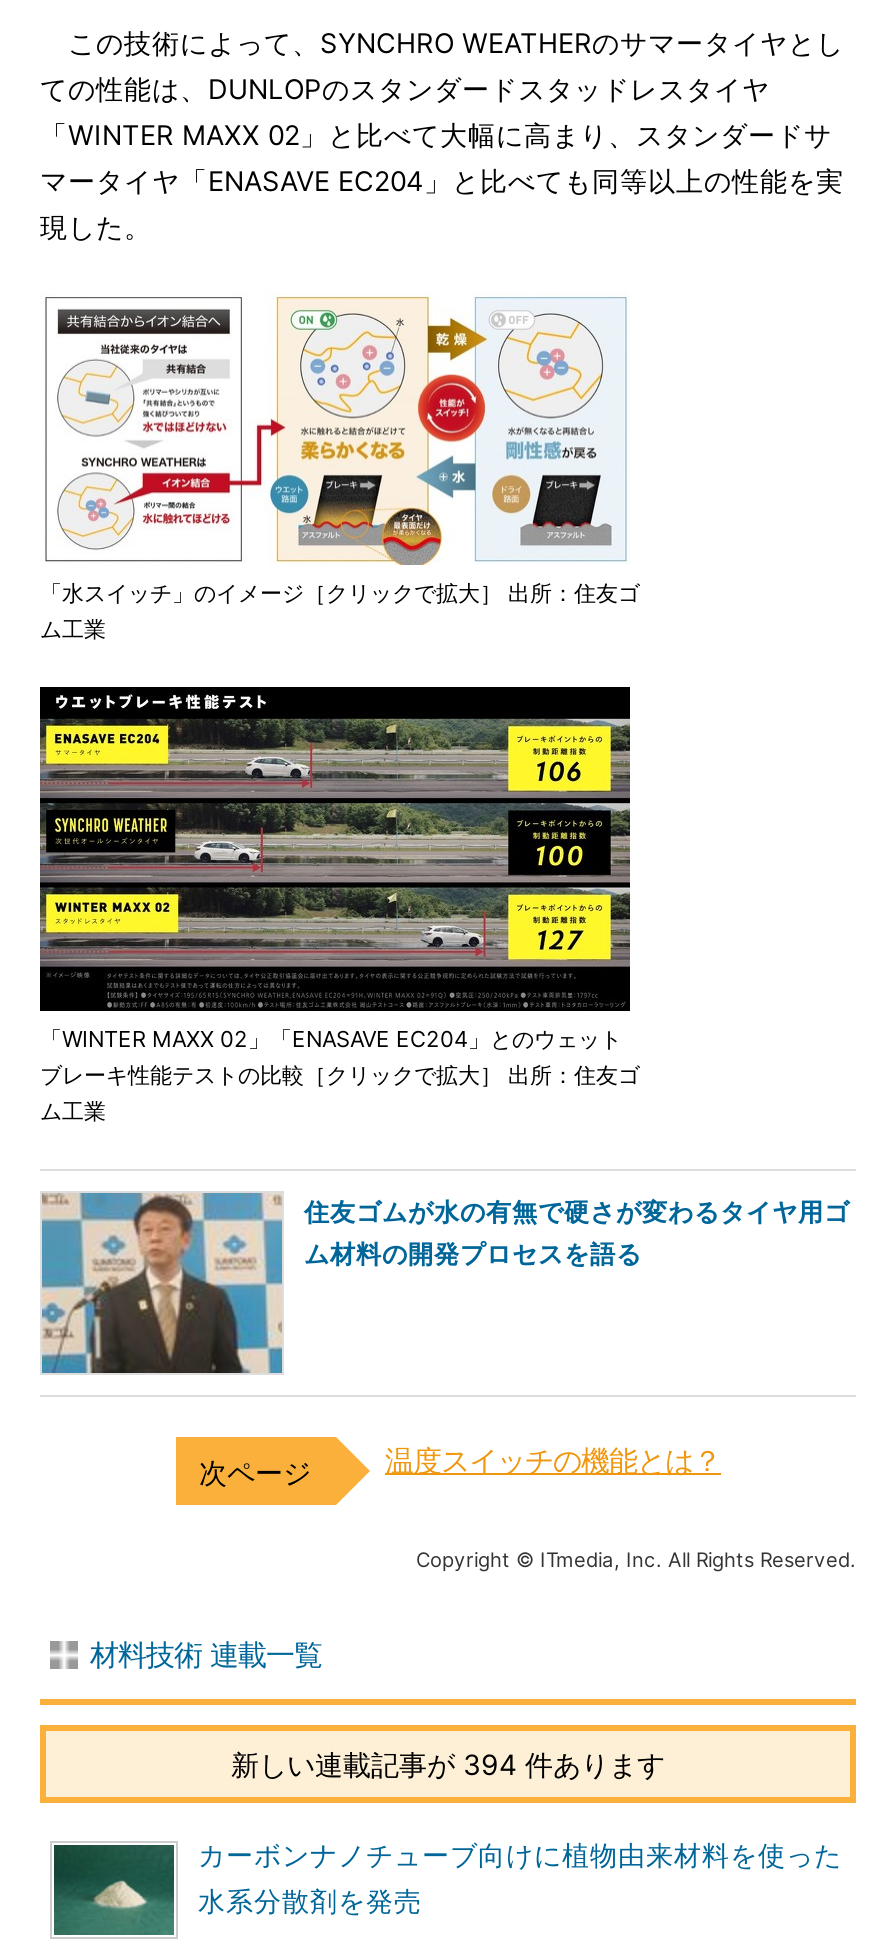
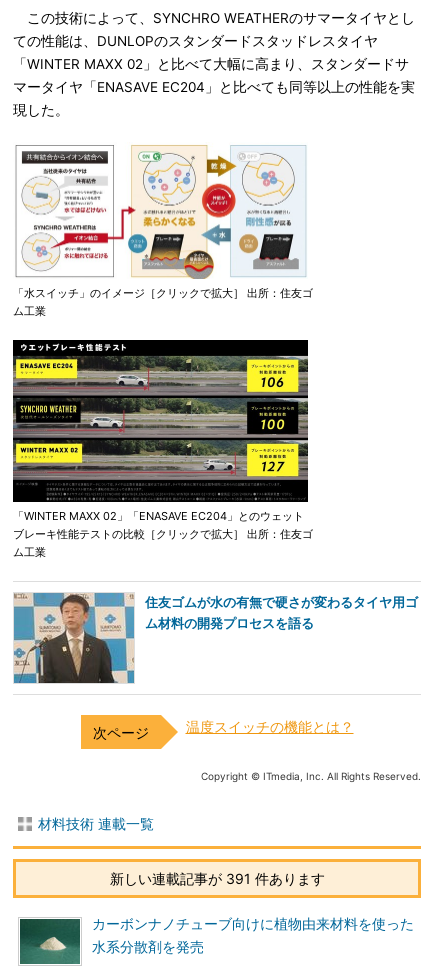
- 新しい連載記事が 394 件あります
+ 新しい連載記事が 391 件あります
